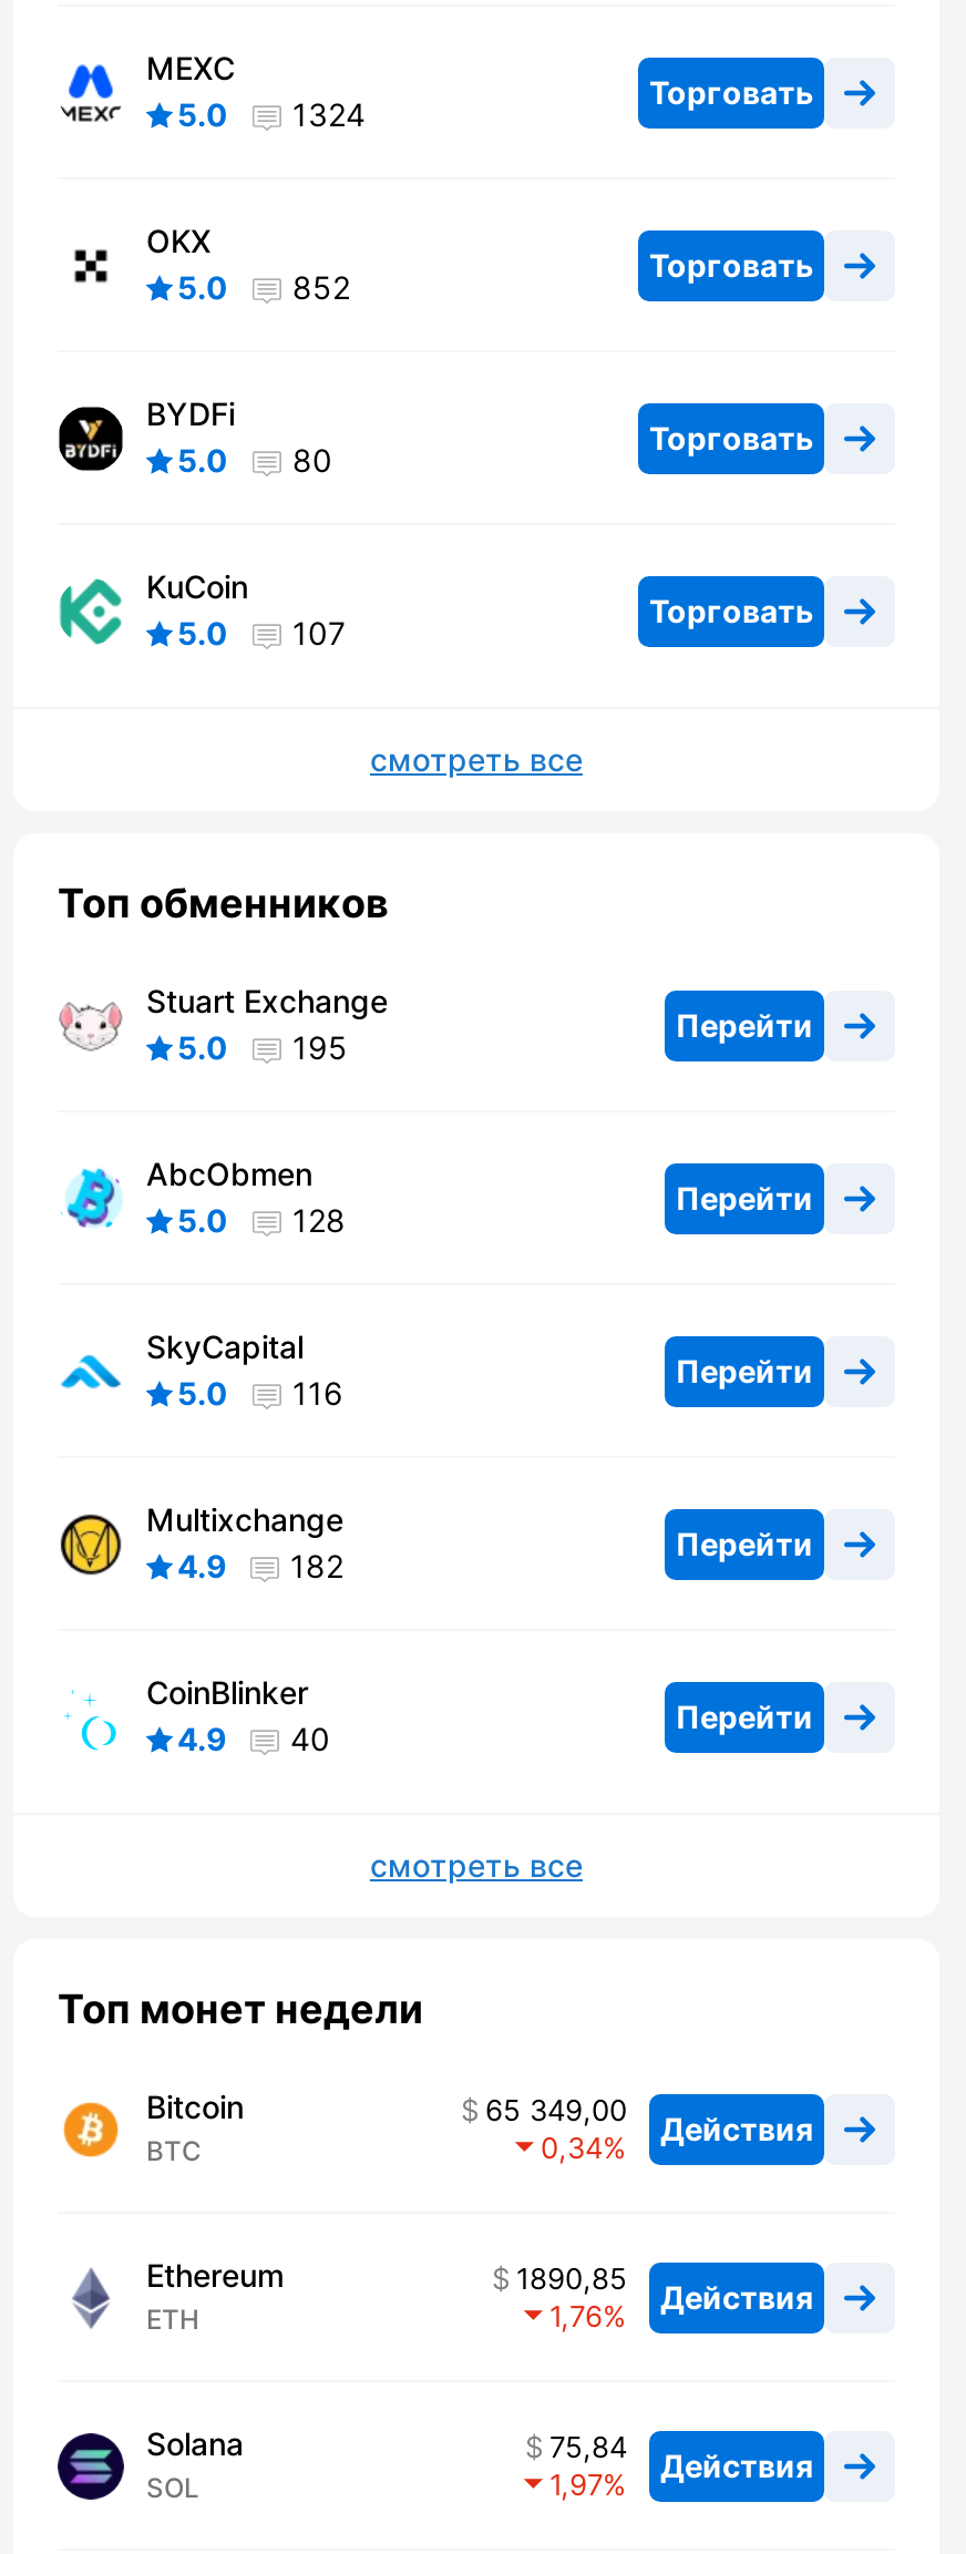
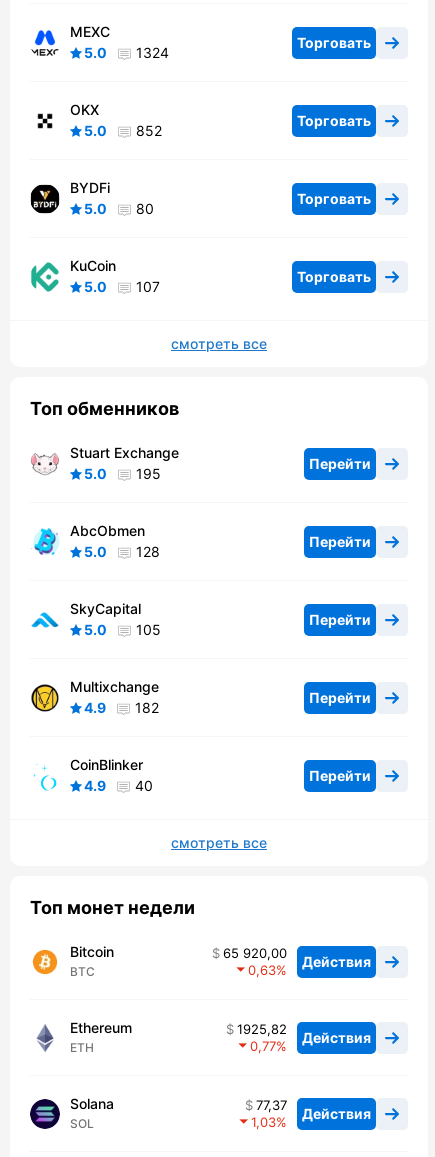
- 5.0 116
+ 5.0 105

- 65 349,00 Действия
+ 65 920,00 Действия

- 0,34
+ 0,63

- 1890,85 Действия
+ 1925,82 Действия

- 1,76
+ 0,77

- 75,84 Действия
+ 77,37 Действия

- 1,97
+ 1,03
